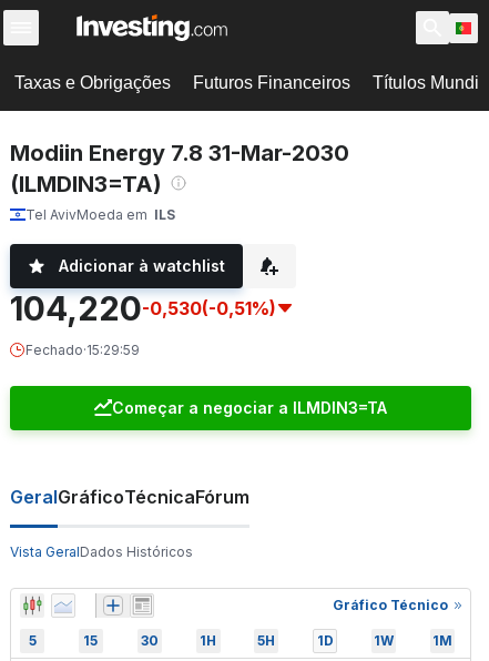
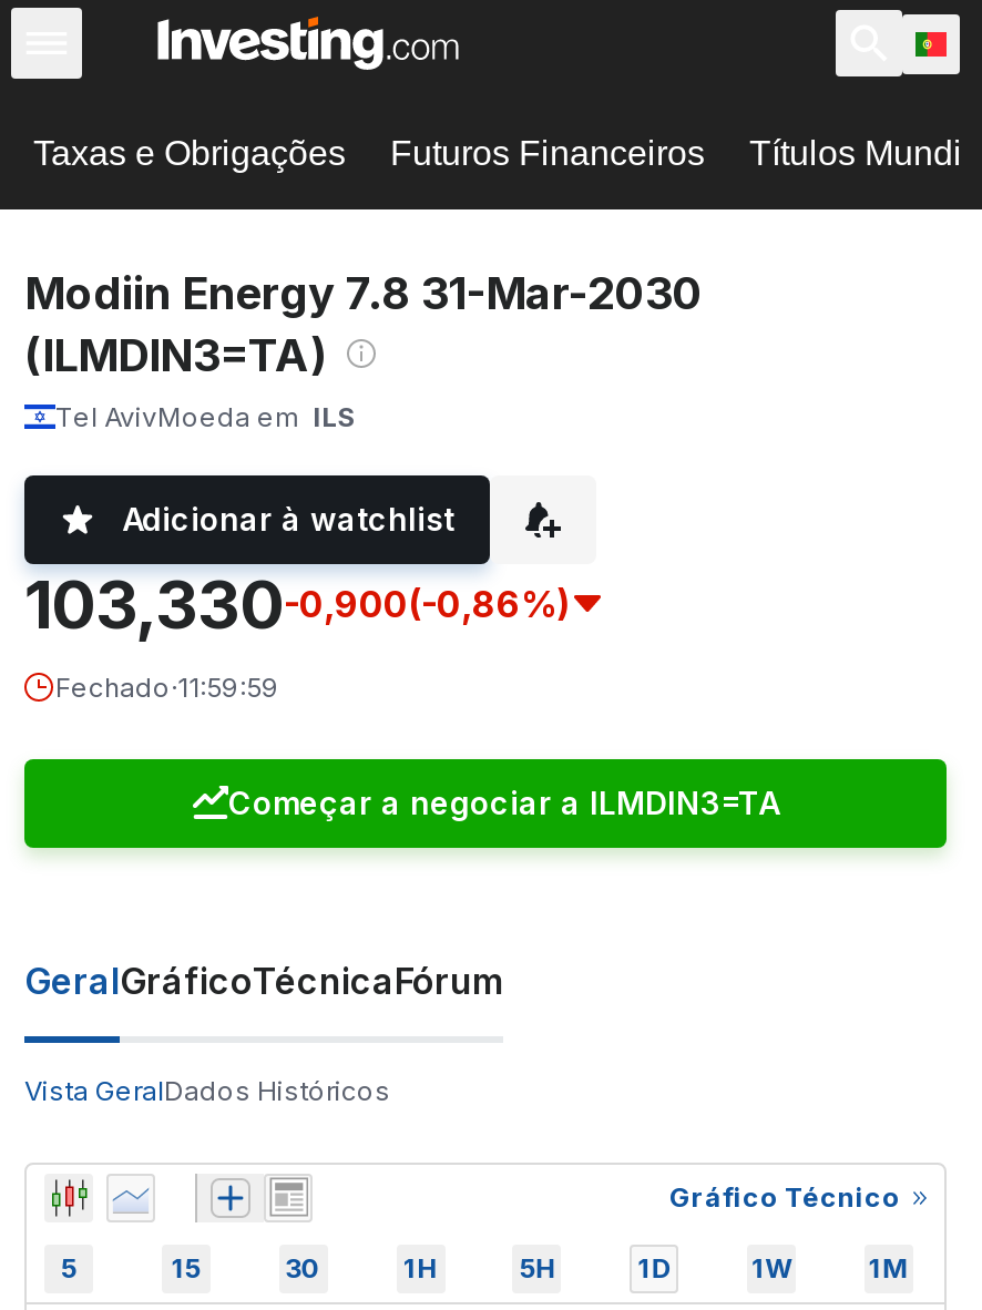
- 104,220-0,530(-0,51%)
+ 103,330-0,900(-0,86%)

- Fechado·15:29:59
+ Fechado·11:59:59
